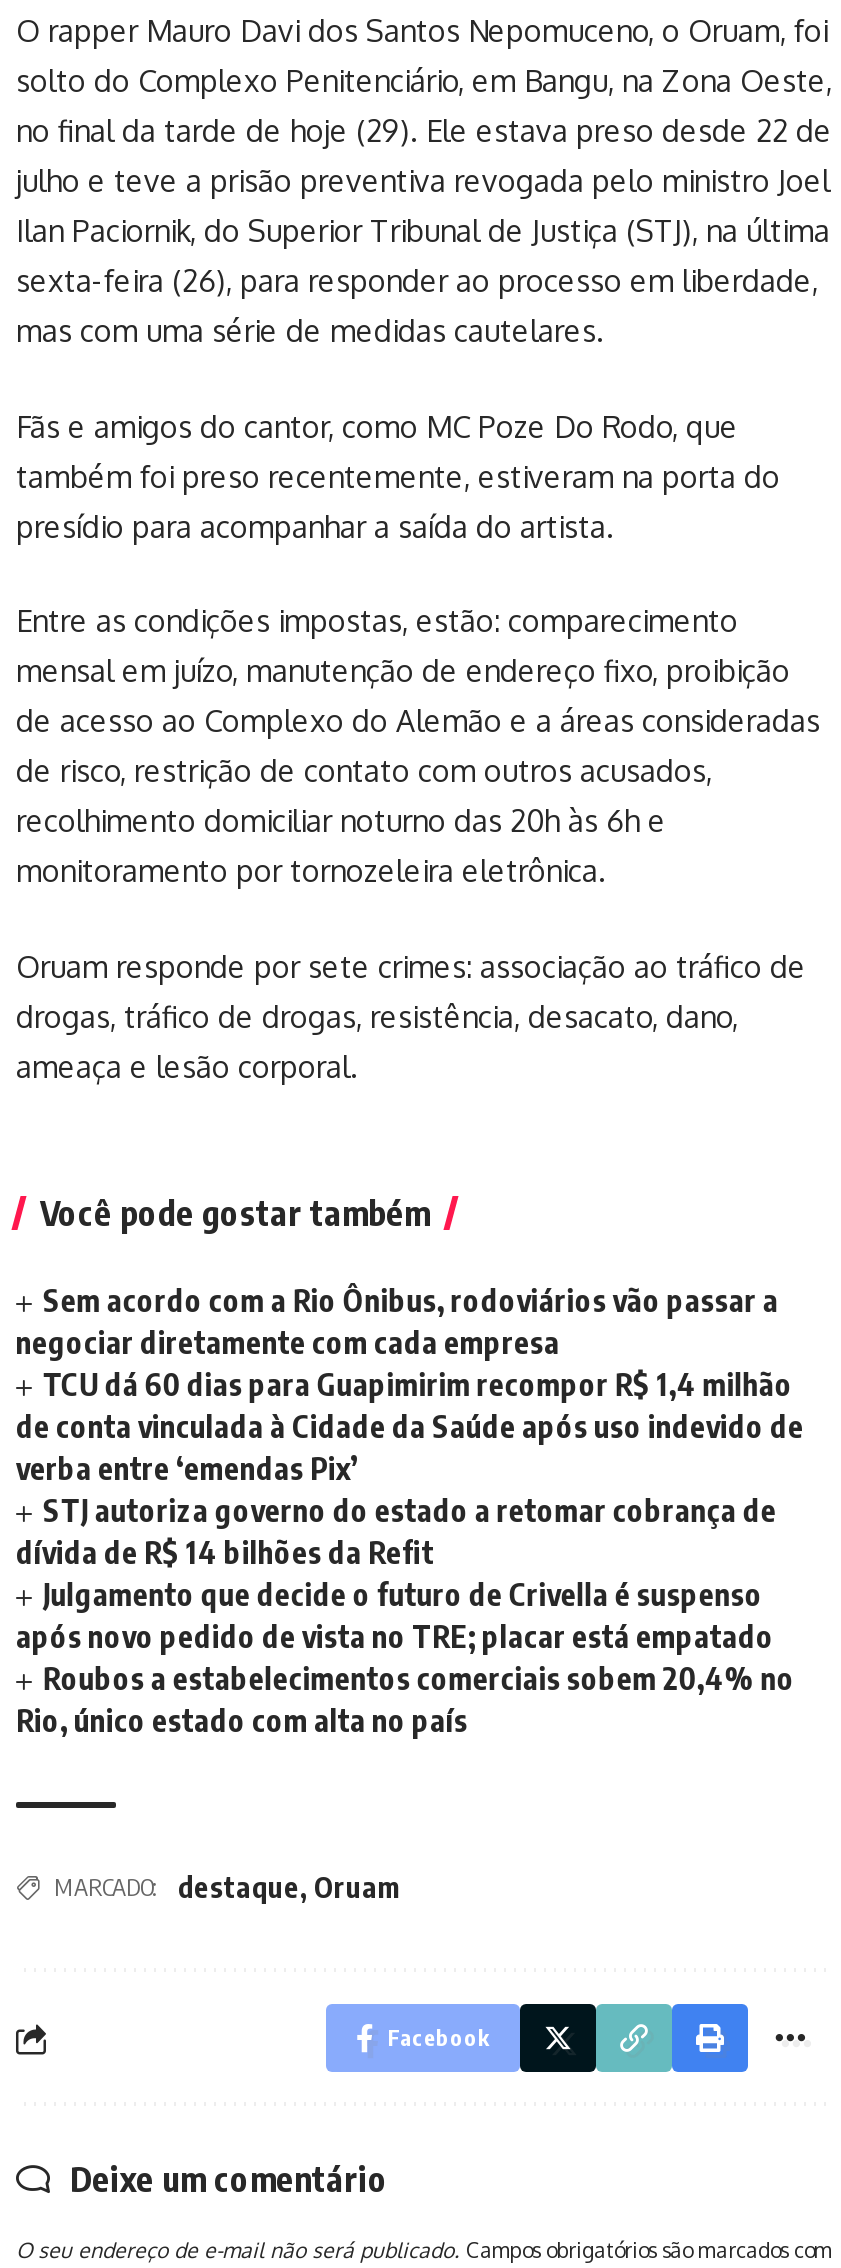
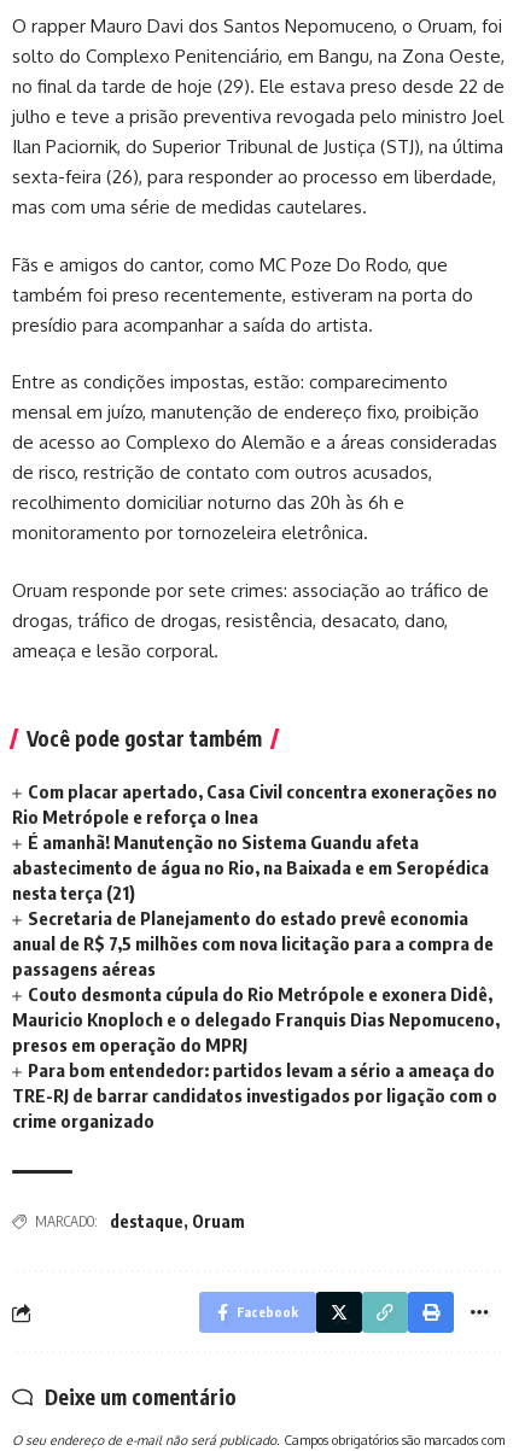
- Sem acordo com a Rio Ônibus, rodoviários vão passar a
- negociar diretamente com cada empresa
- TCU dá 60 dias para Guapimirim recompor R$ 1,4 milhão
- de conta vinculada à Cidade da Saúde após uso indevido de
- verba entre ‘emendas Pix’
- STJ autoriza governo do estado a retomar cobrança de
- dívida de R$ 14 bilhões da Refit
- Julgamento que decide o futuro de Crivella é suspenso
- após novo pedido de vista no TRE; placar está empatado
- Roubos a estabelecimentos comerciais sobem 20,4% no
- Rio, único estado com alta no país
+ Com placar apertado, Casa Civil concentra exonerações no
+ Rio Metrópole e reforça o Inea
+ É amanhã! Manutenção no Sistema Guandu afeta
+ abastecimento de água no Rio, na Baixada e em Seropédica
+ nesta terça (21)
+ Secretaria de Planejamento do estado prevê economia
+ anual de R$ 7,5 milhões com nova licitação para a compra de
+ passagens aéreas
+ Couto desmonta cúpula do Rio Metrópole e exonera Didê,
+ Mauricio Knoploch e o delegado Franquis Dias Nepomuceno,
+ presos em operação do MPRJ
+ Para bom entendedor: partidos levam a sério a ameaça do
+ TRE-RJ de barrar candidatos investigados por ligação com o
+ crime organizado
